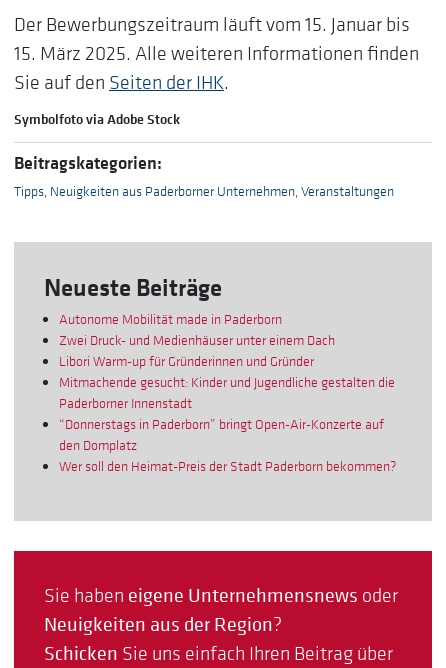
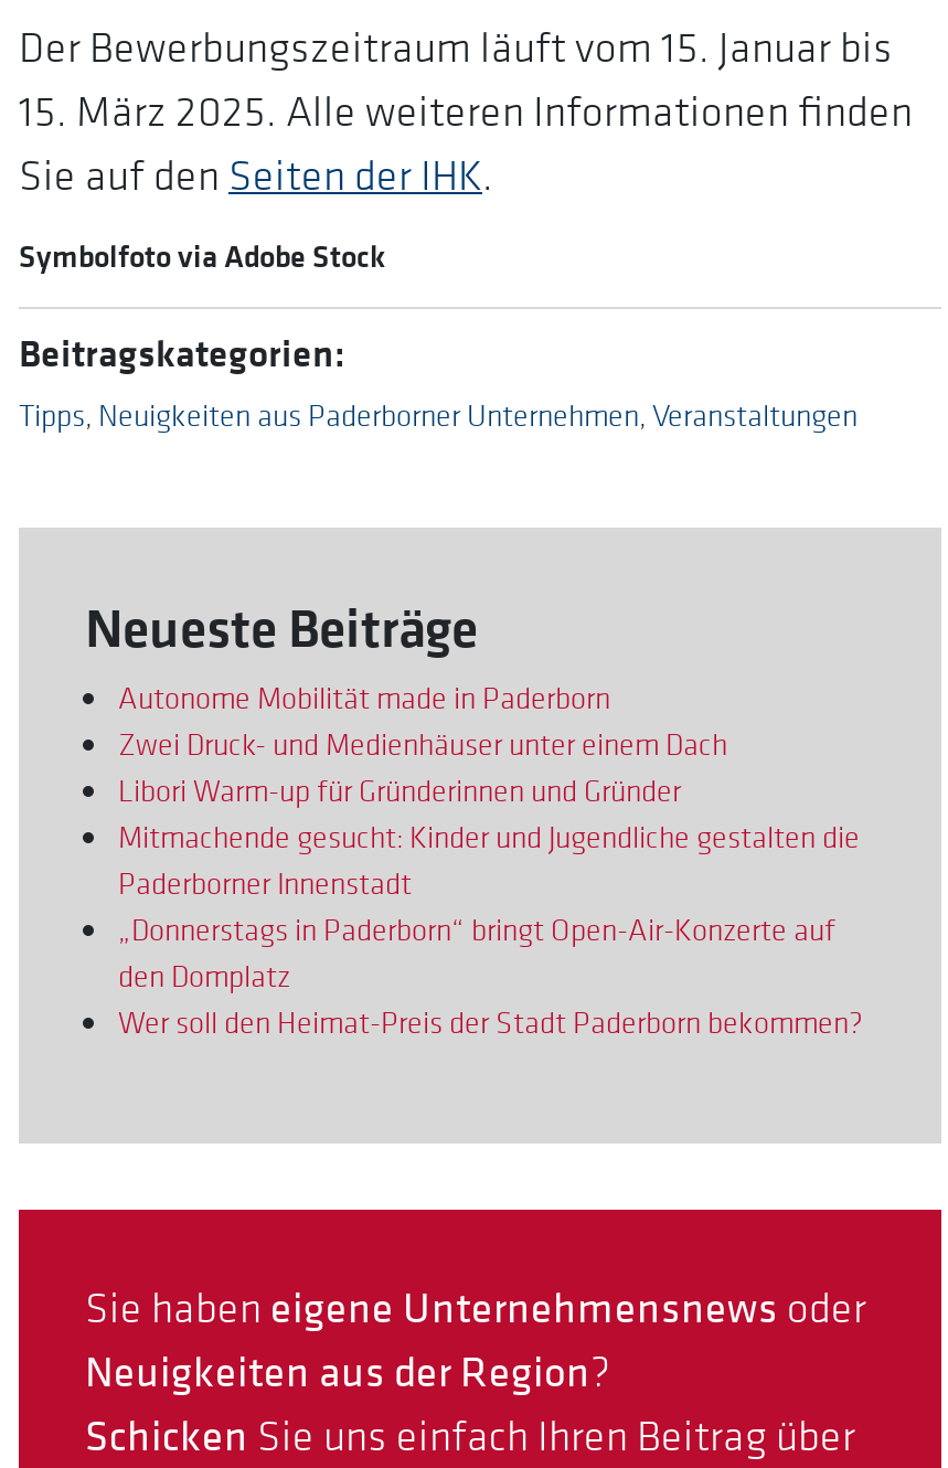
- “Donnerstags in Paderborn” bringt Open-Air-Konzerte auf
+ „Donnerstags in Paderborn“ bringt Open-Air-Konzerte auf
